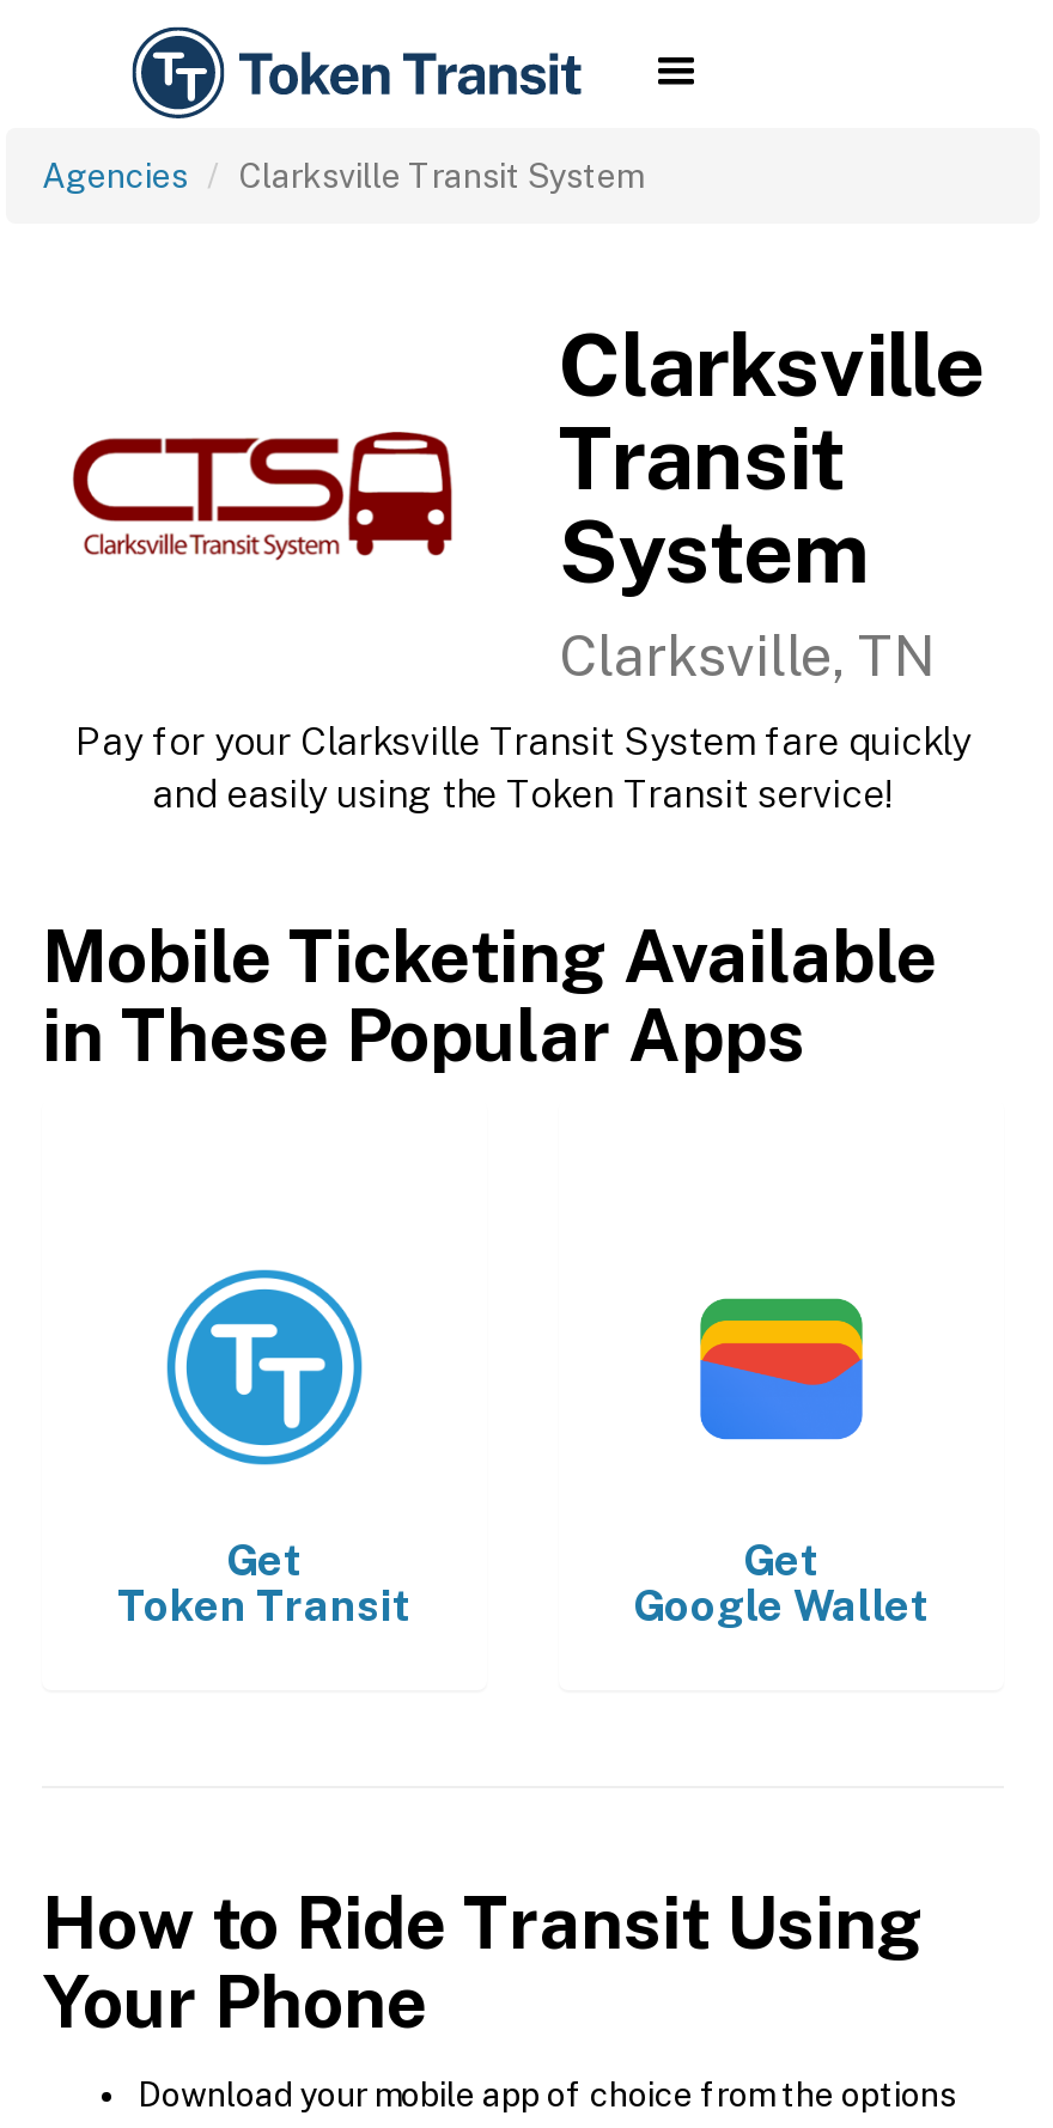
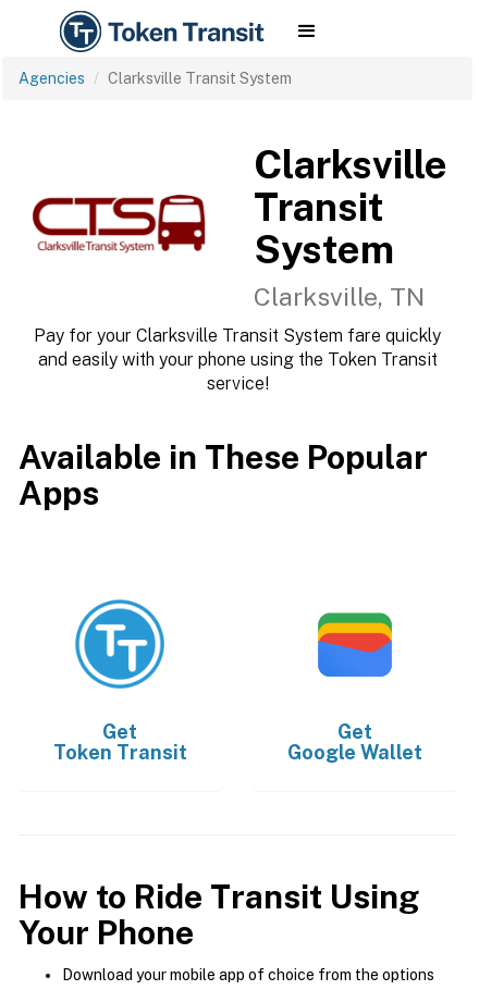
- and easily using the Token Transit service!
+ and easily with your phone using the Token Transit
+ service!

- Mobile Ticketing Available
- in These Popular Apps
+ Available in These Popular
+ Apps
